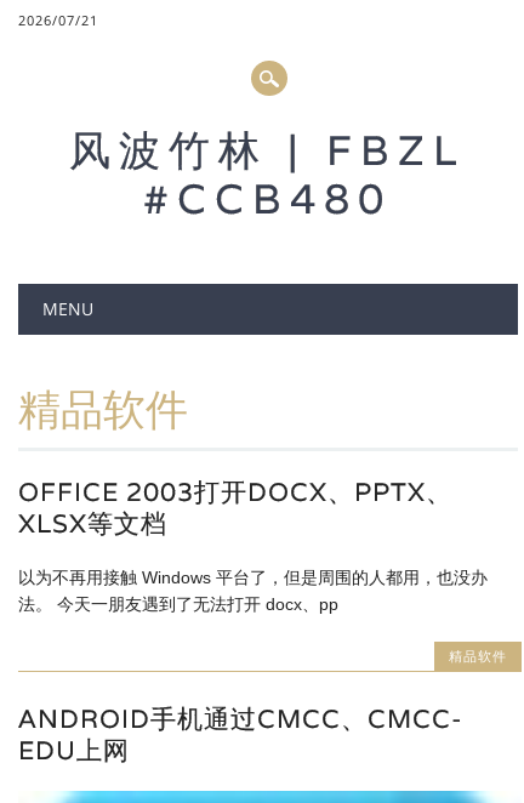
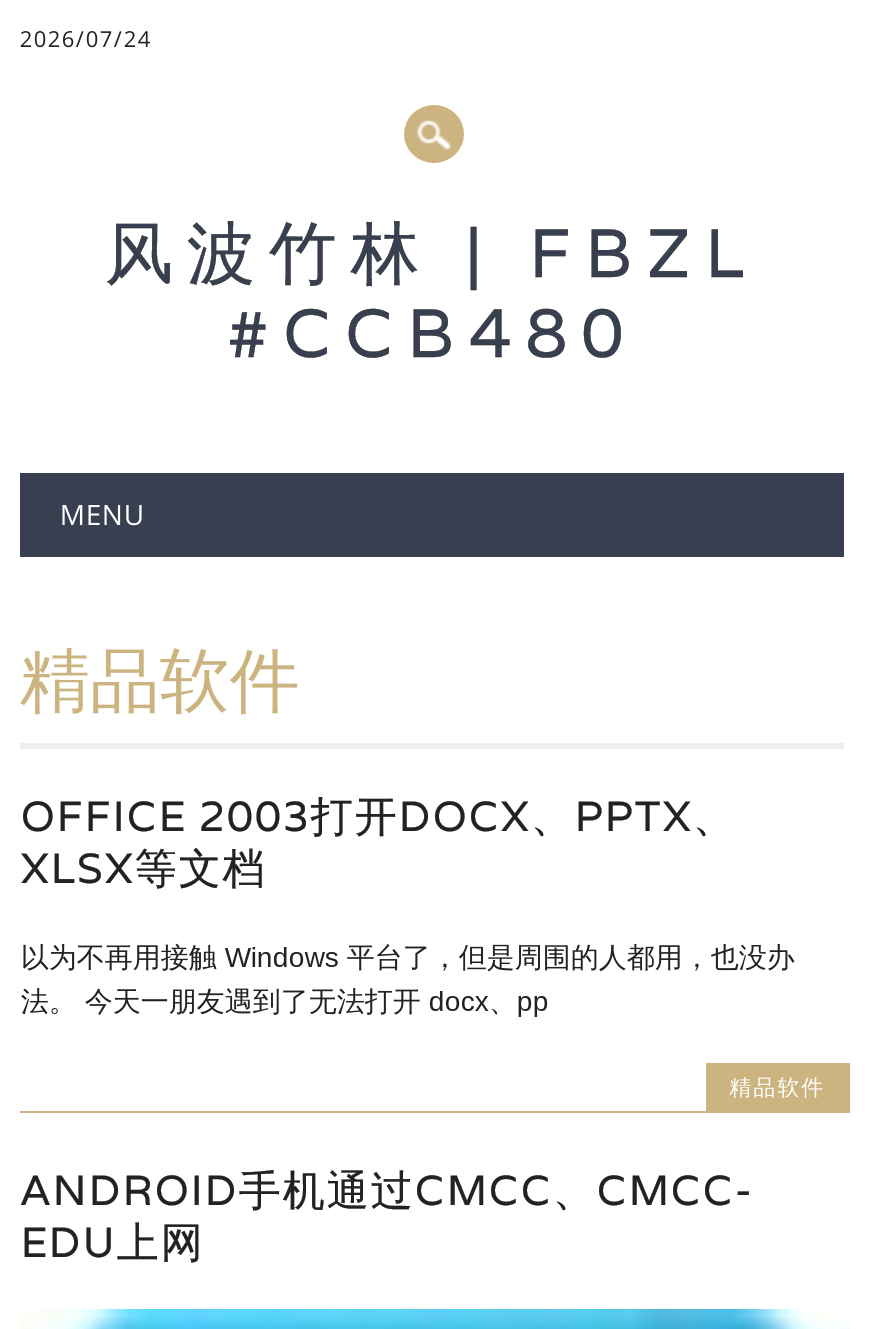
- 2026/07/21
+ 2026/07/24
